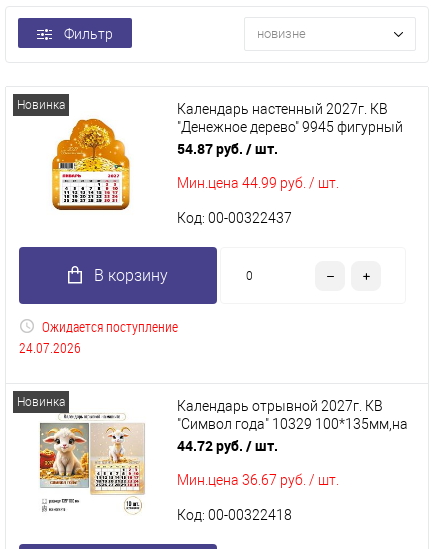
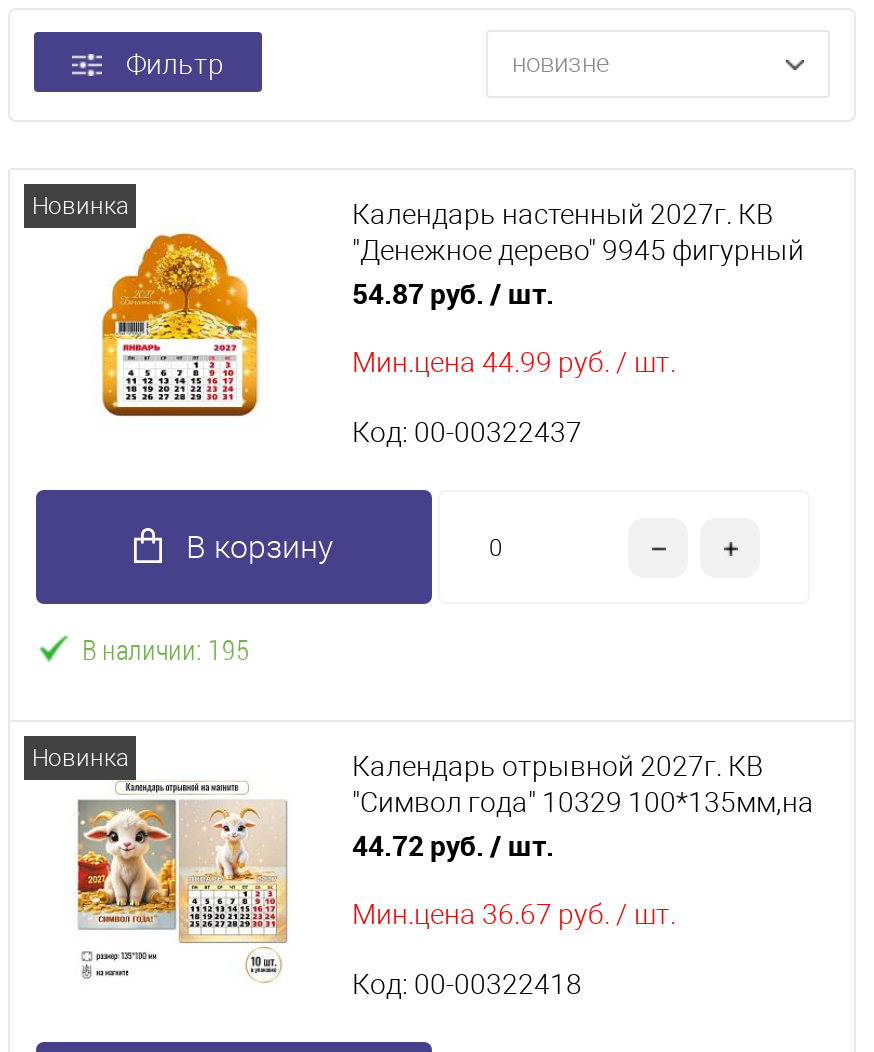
- Ожидается поступление
- 24.07.2026
+ В наличии: 195
